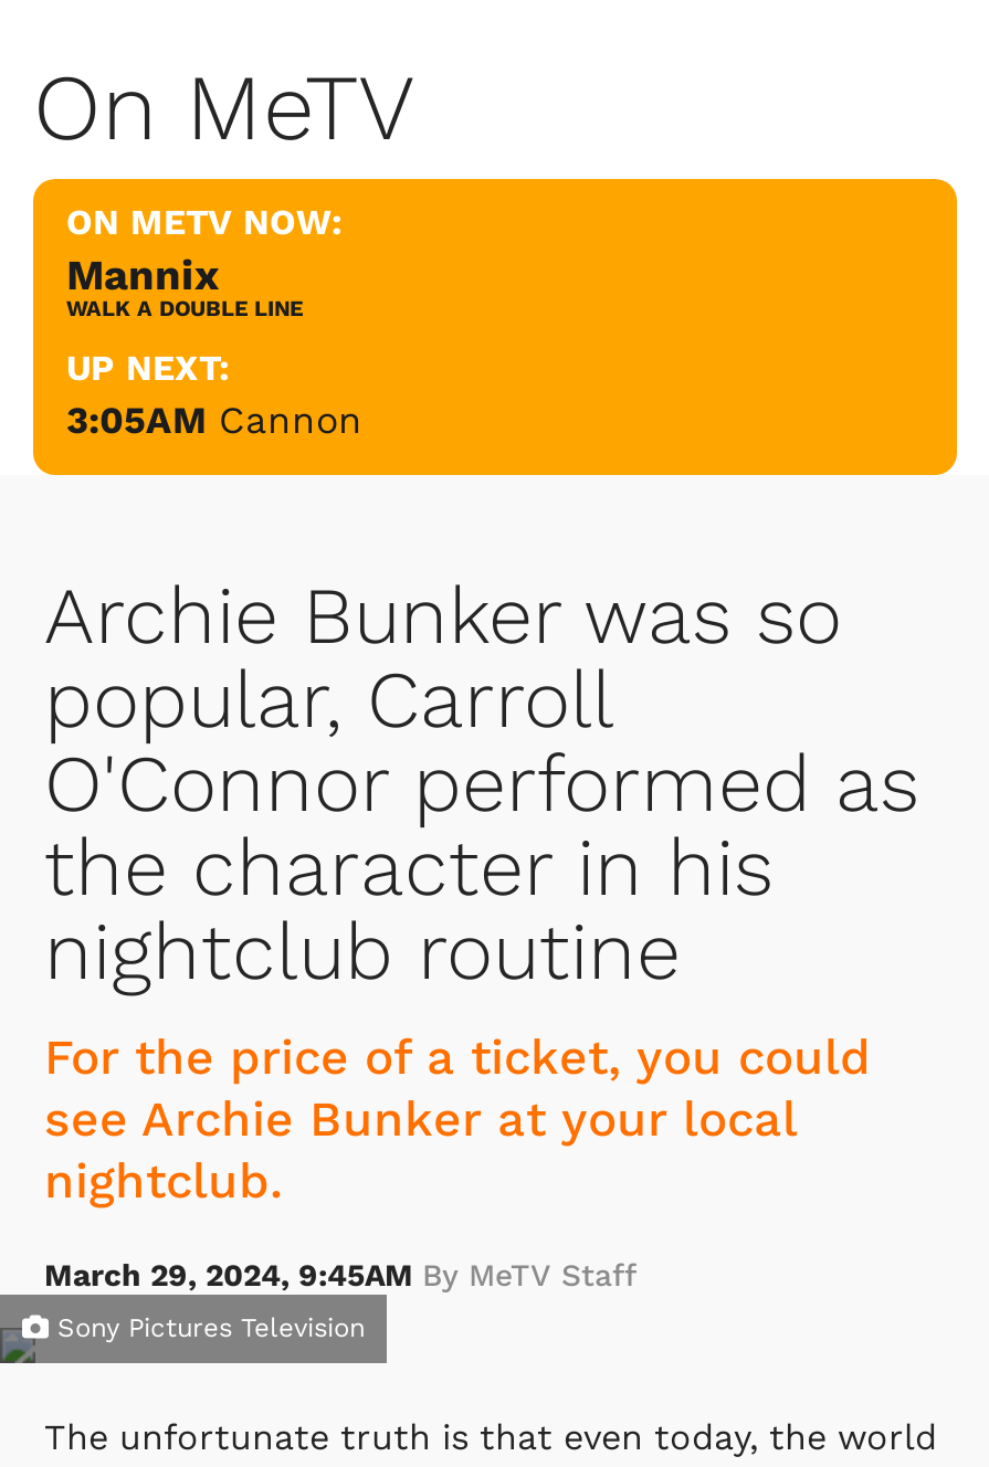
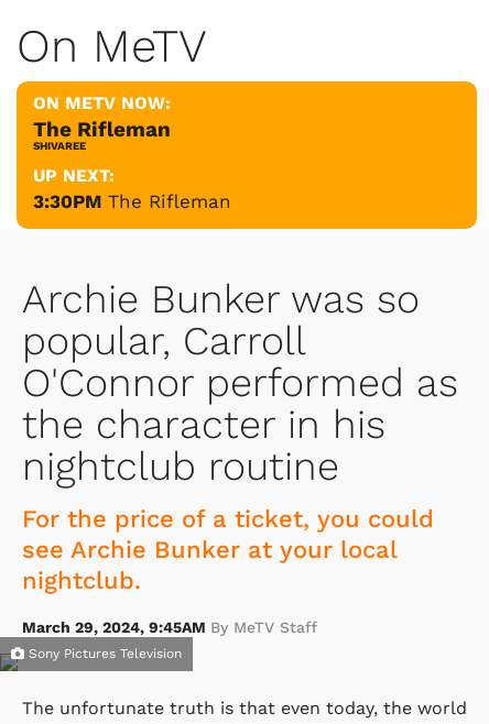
- Mannix
- WALK A DOUBLE LINE
+ The Rifleman
+ SHIVAREE

- 3:05AM Cannon
+ 3:30PM The Rifleman
